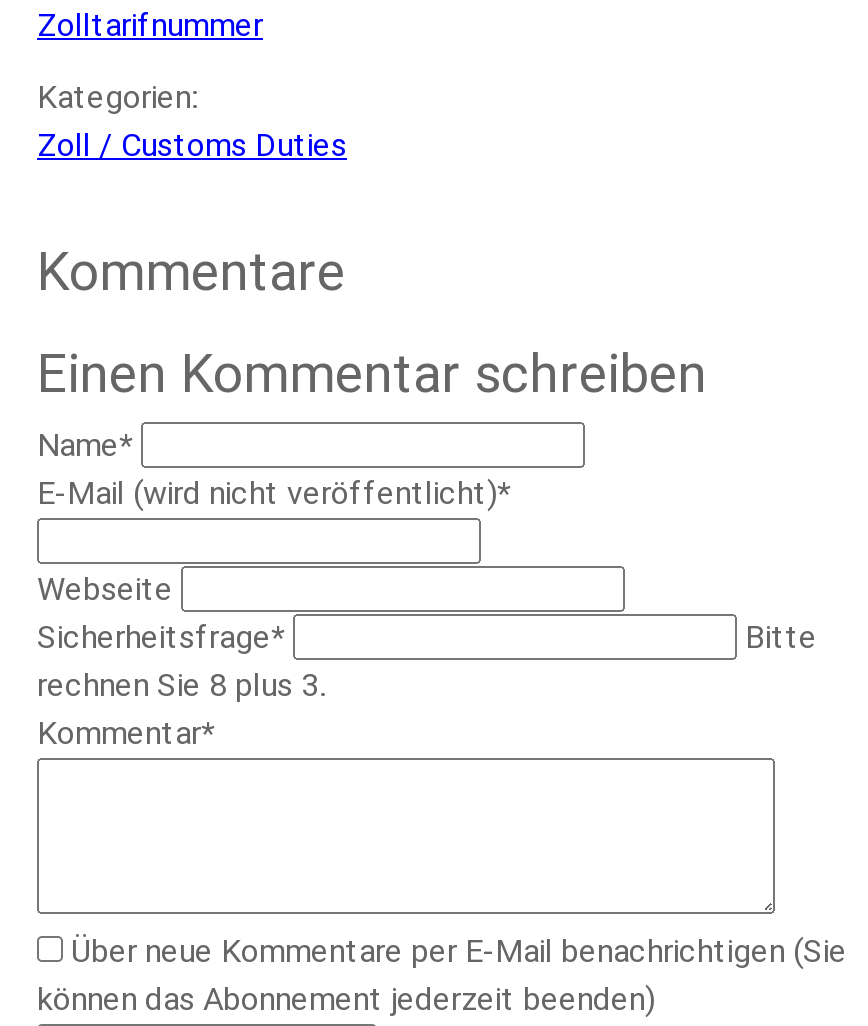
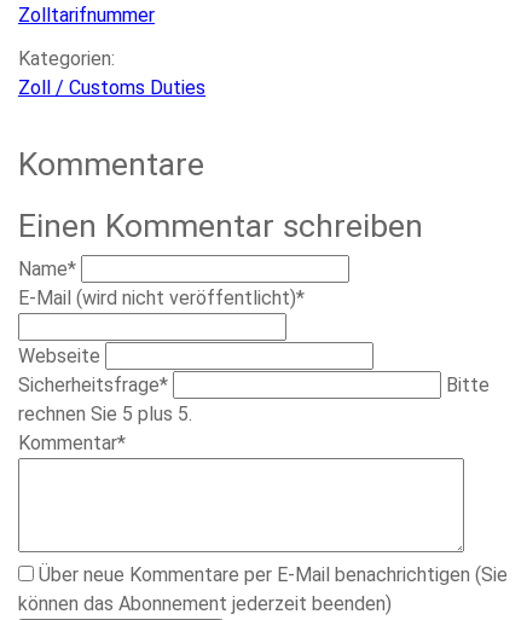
- rechnen Sie 8 plus 3.
+ rechnen Sie 5 plus 5.
